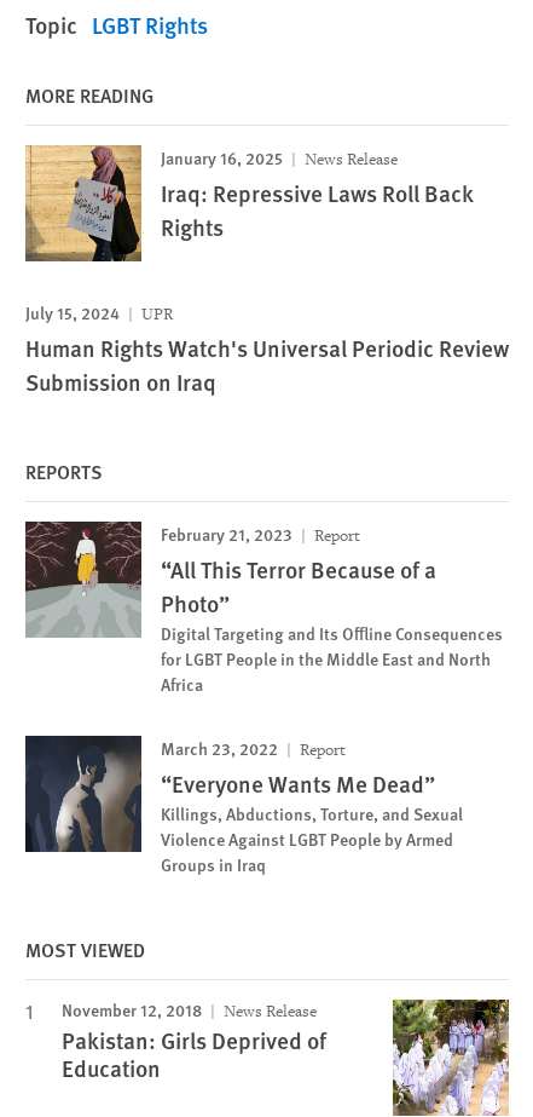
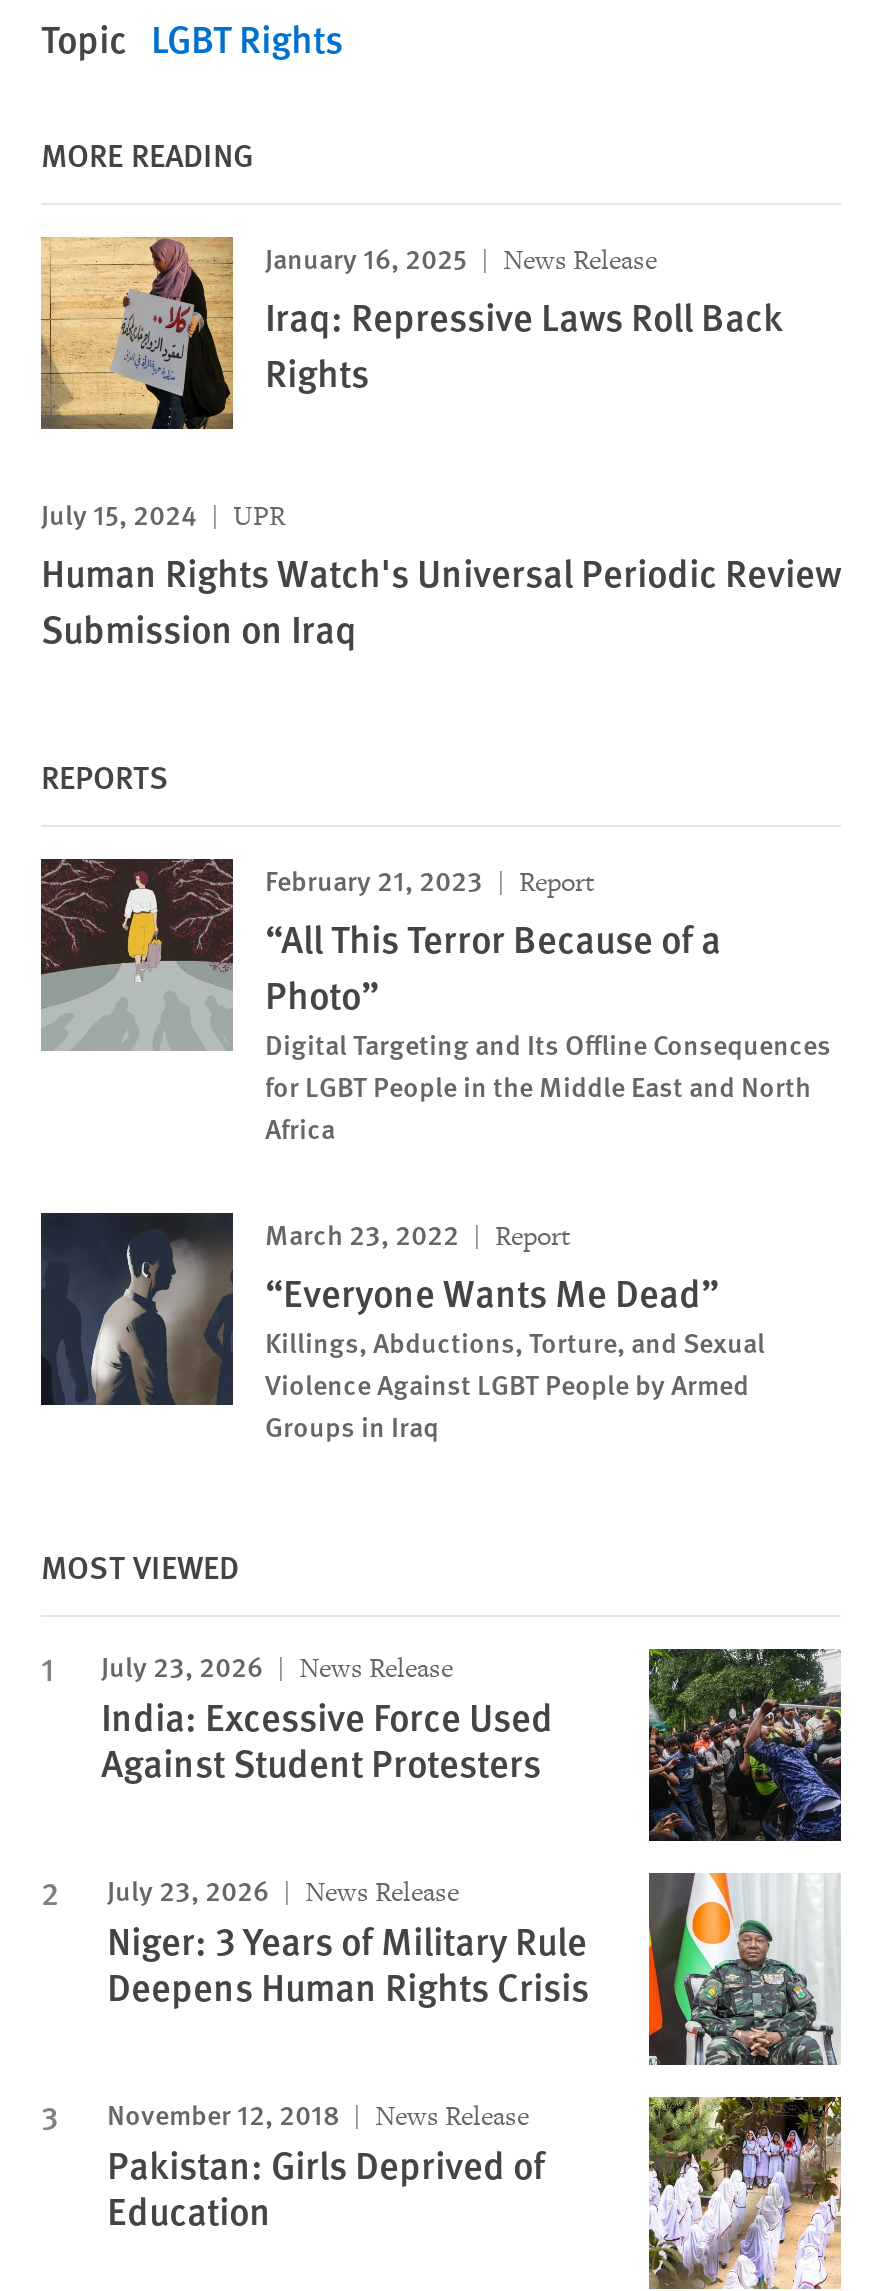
+ [image]
+ July 23, 2026
+ News Release
+ India: Excessive Force Used
+ Against Student Protesters
+ July 23, 2026
+ News Release
+ Niger: 3 Years of Military Rule
+ Deepens Human Rights Crisis

+ [image]
